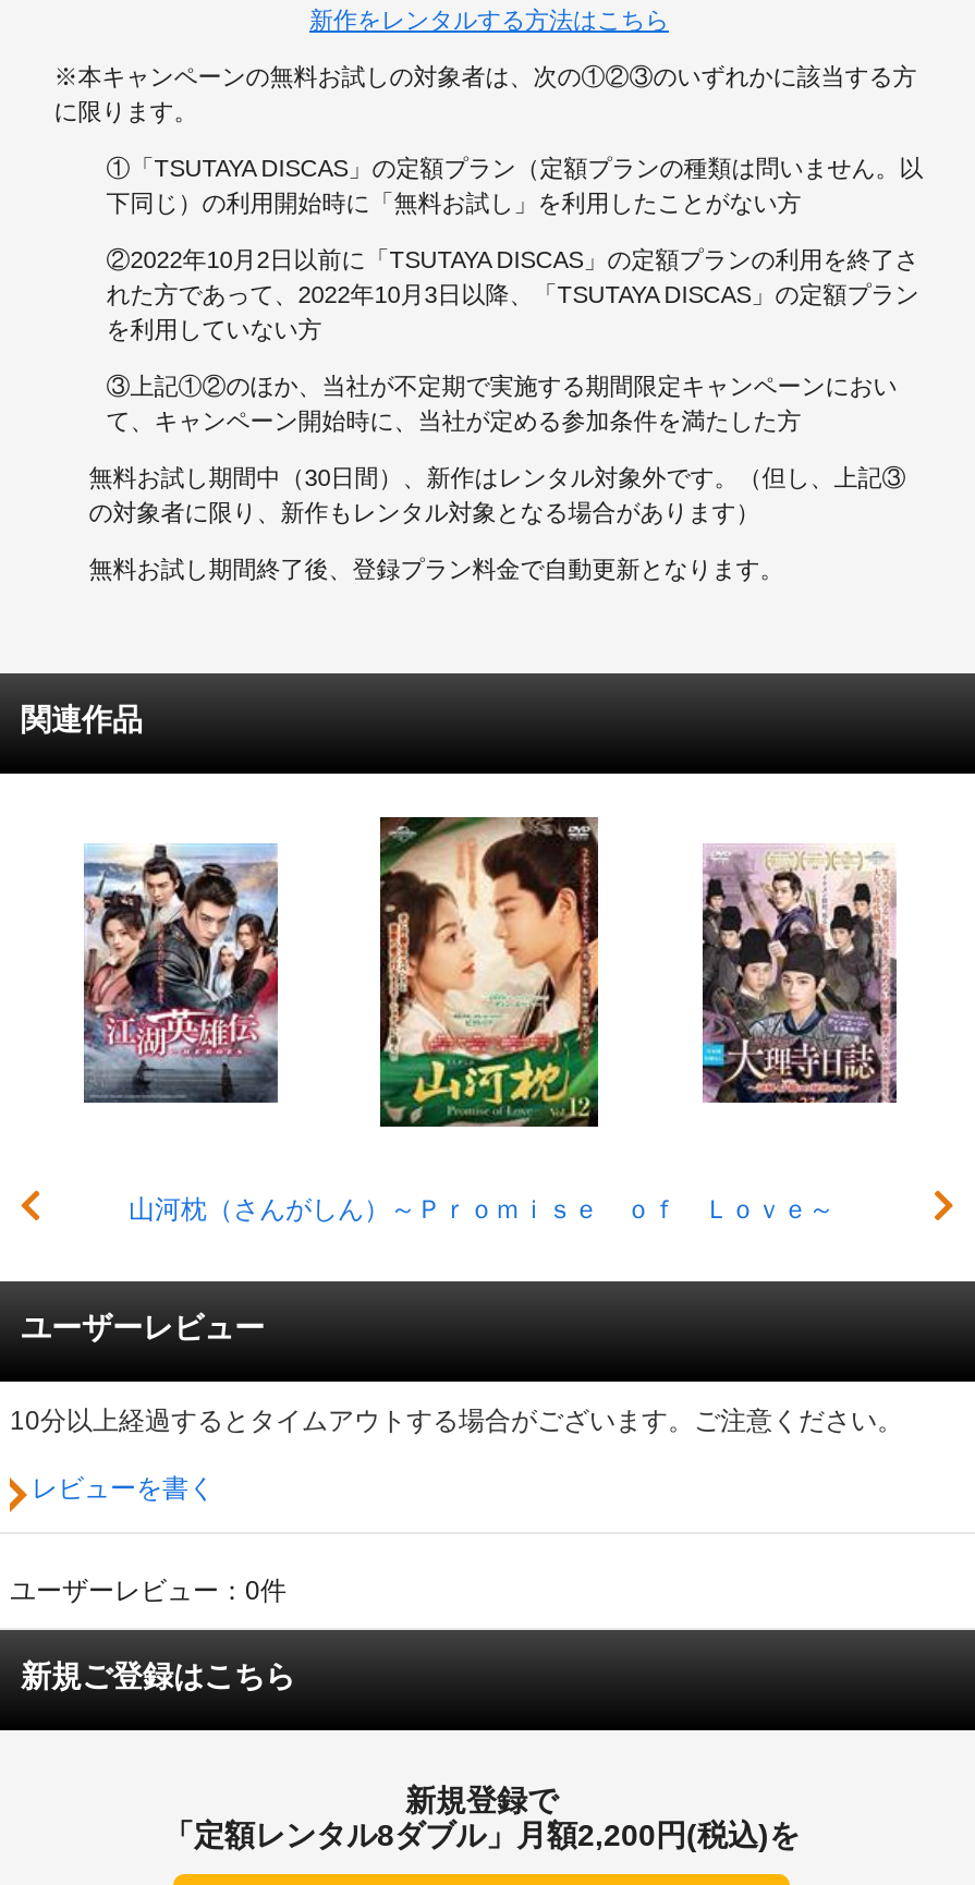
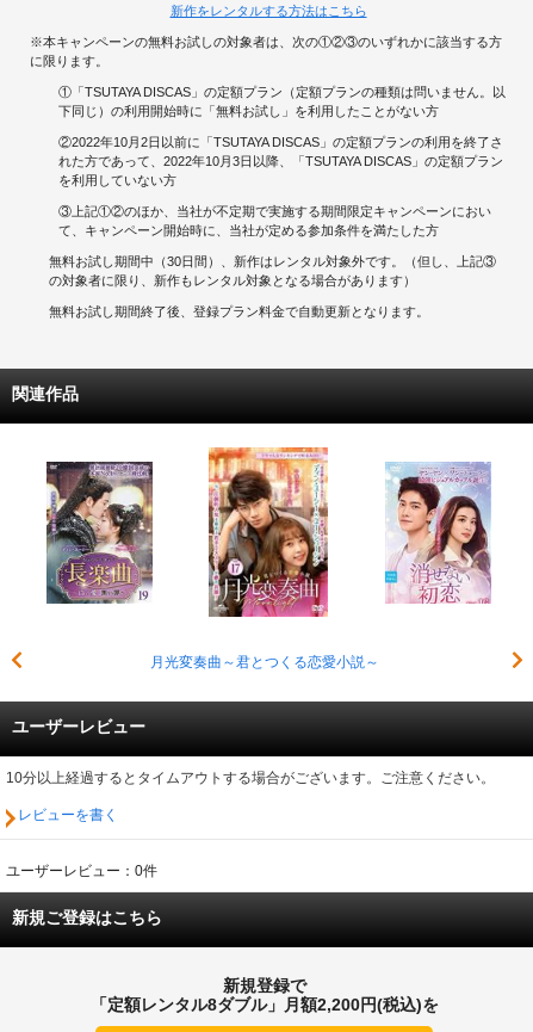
- [image]
- 山河枕（さんがしん）～Ｐｒｏｍｉｓｅ ｏｆ Ｌｏｖｅ～
+ [image]
+ 月光変奏曲～君とつくる恋愛小説～

- [image]
+ [image]

- [image]
+ [image]
